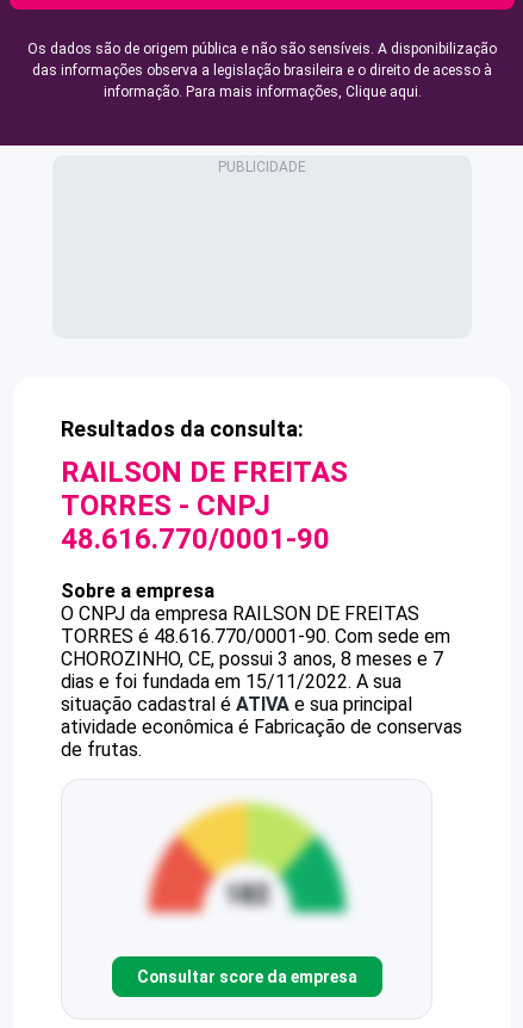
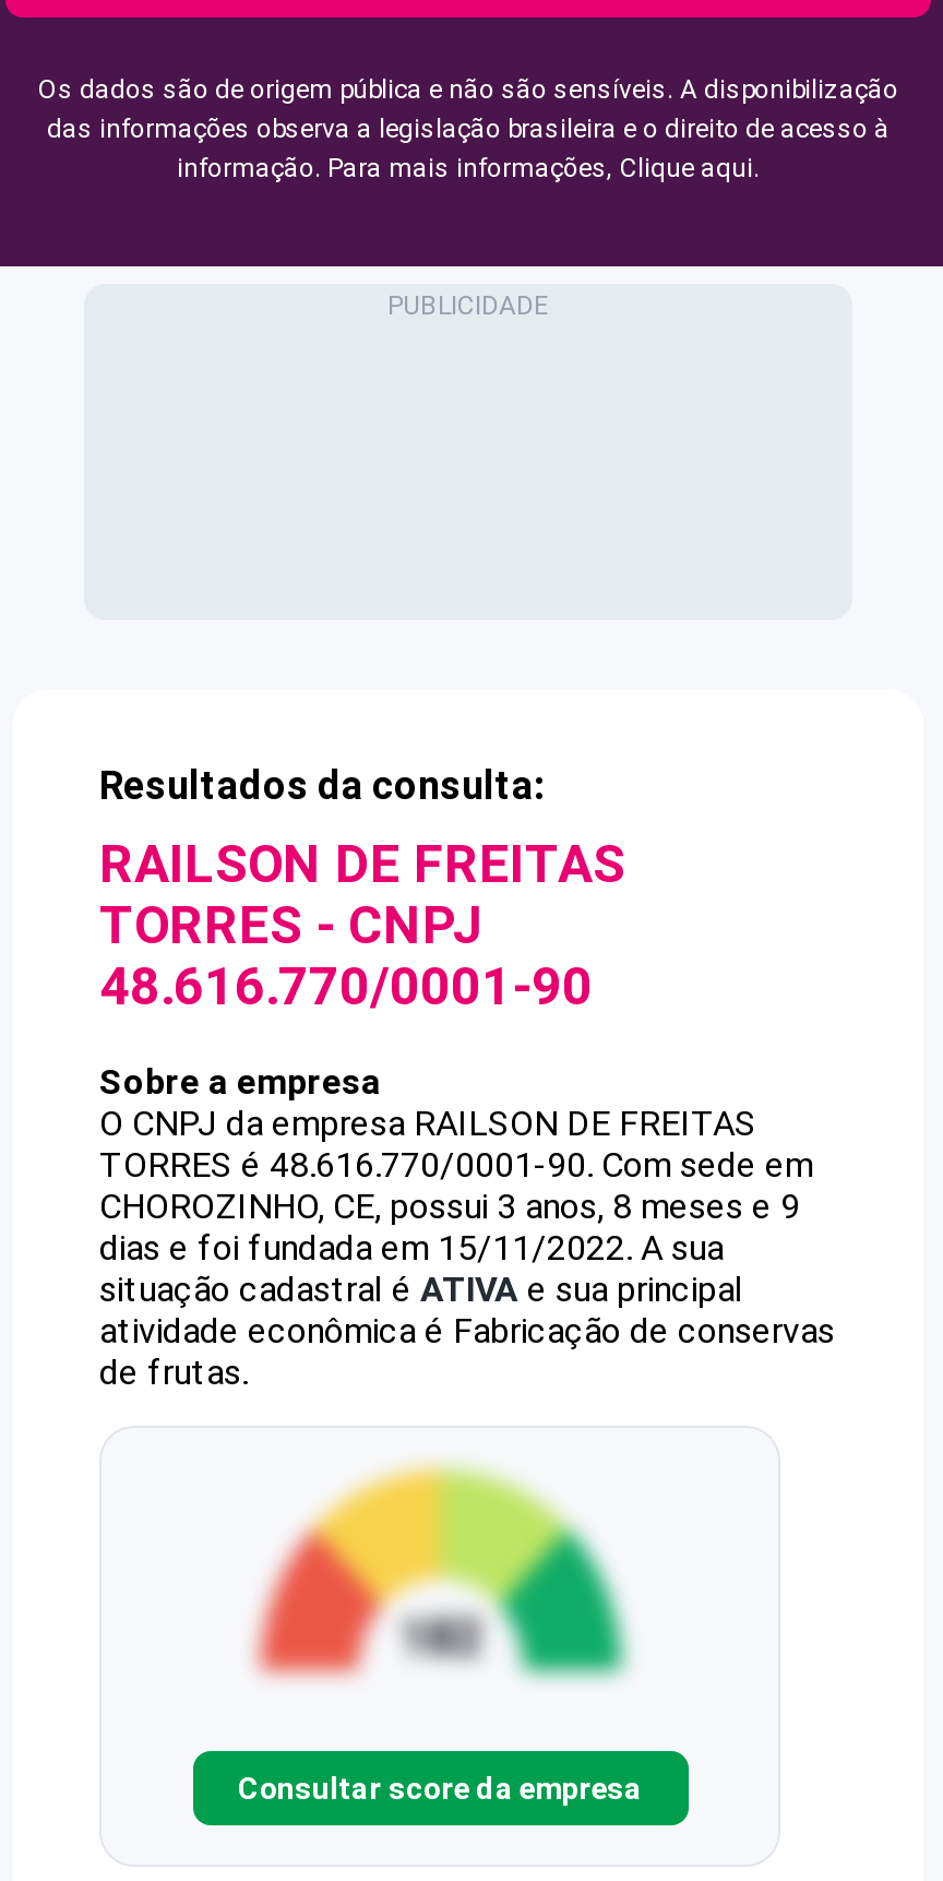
- CHOROZINHO, CE, possui 3 anos, 8 meses e 7
+ CHOROZINHO, CE, possui 3 anos, 8 meses e 9
